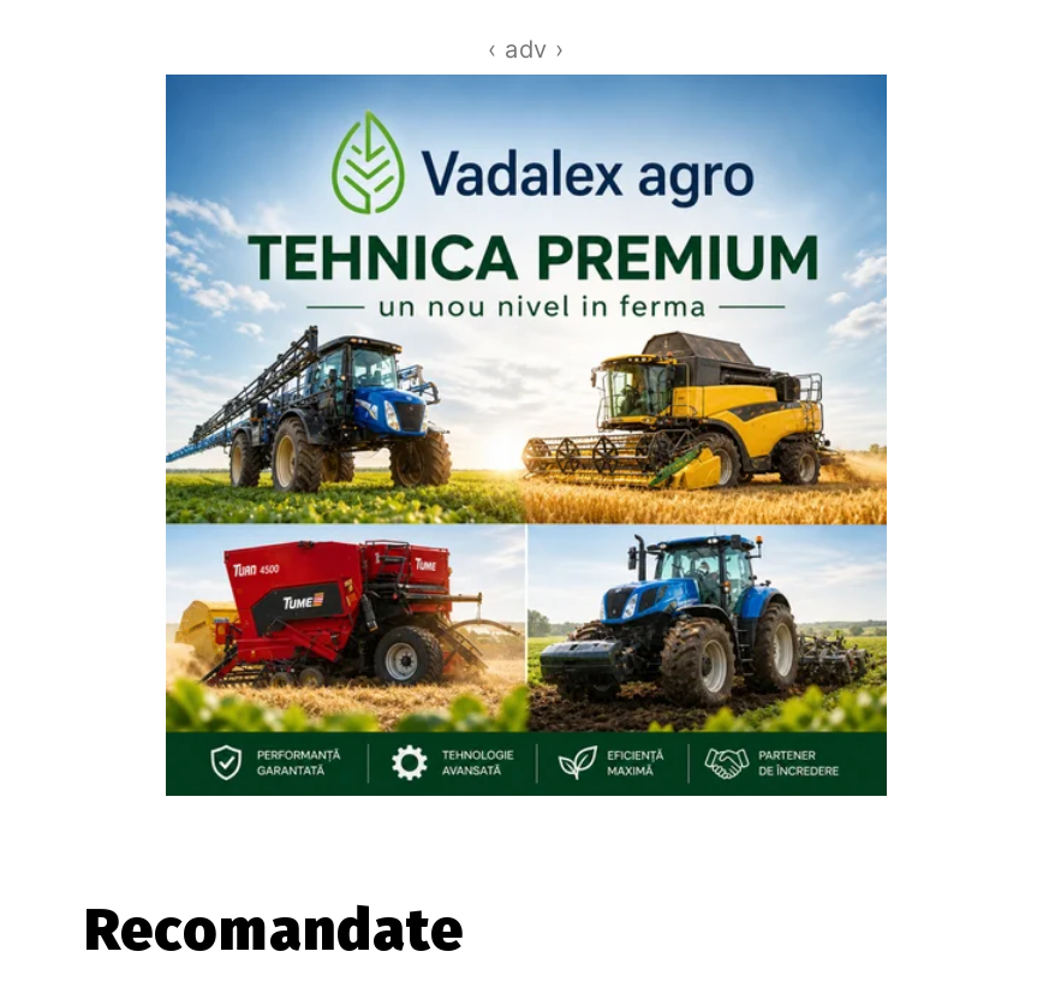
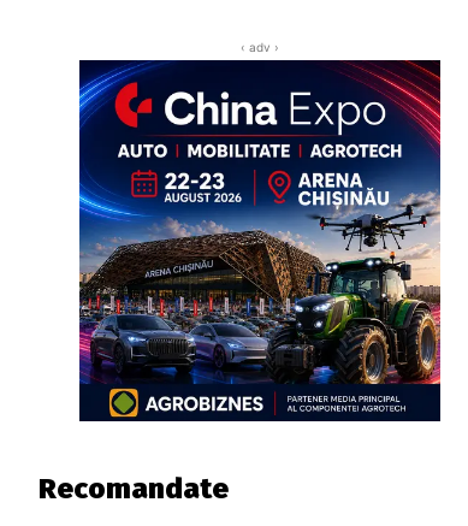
- [image]
+ [image]
